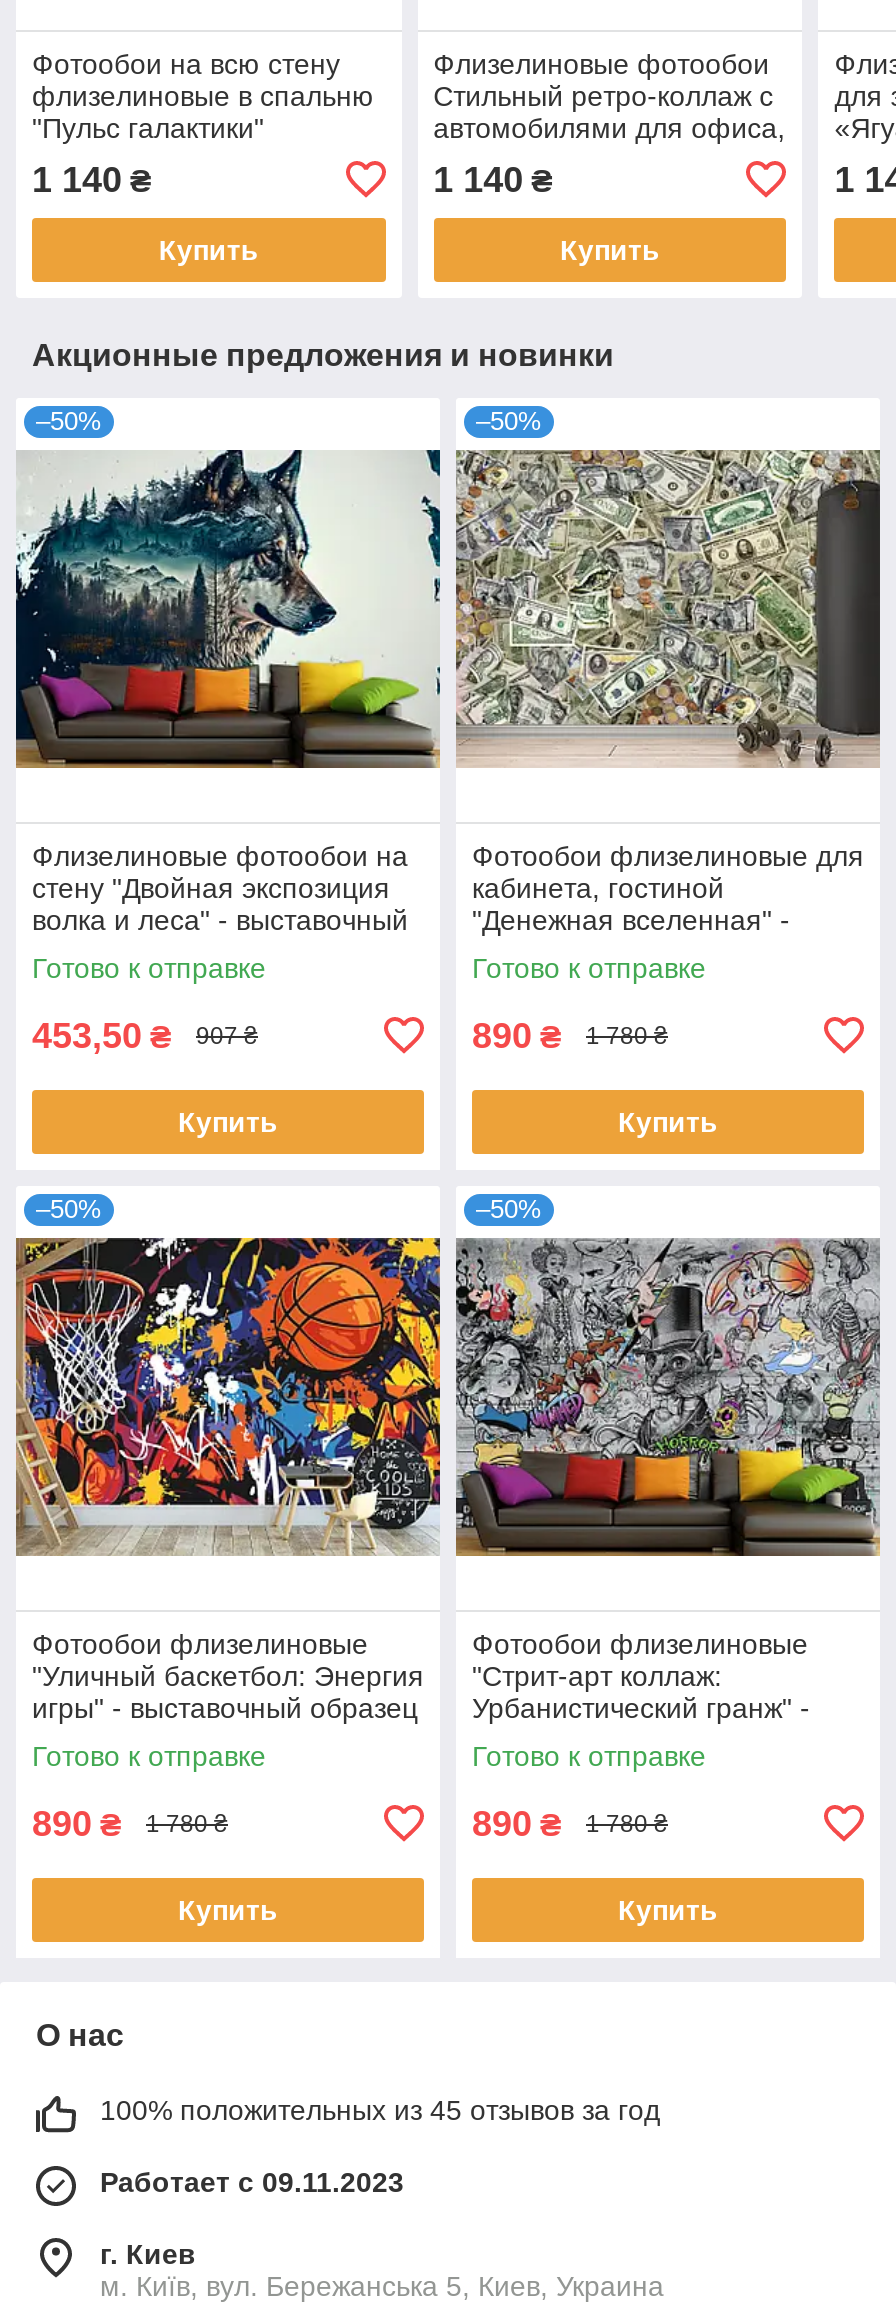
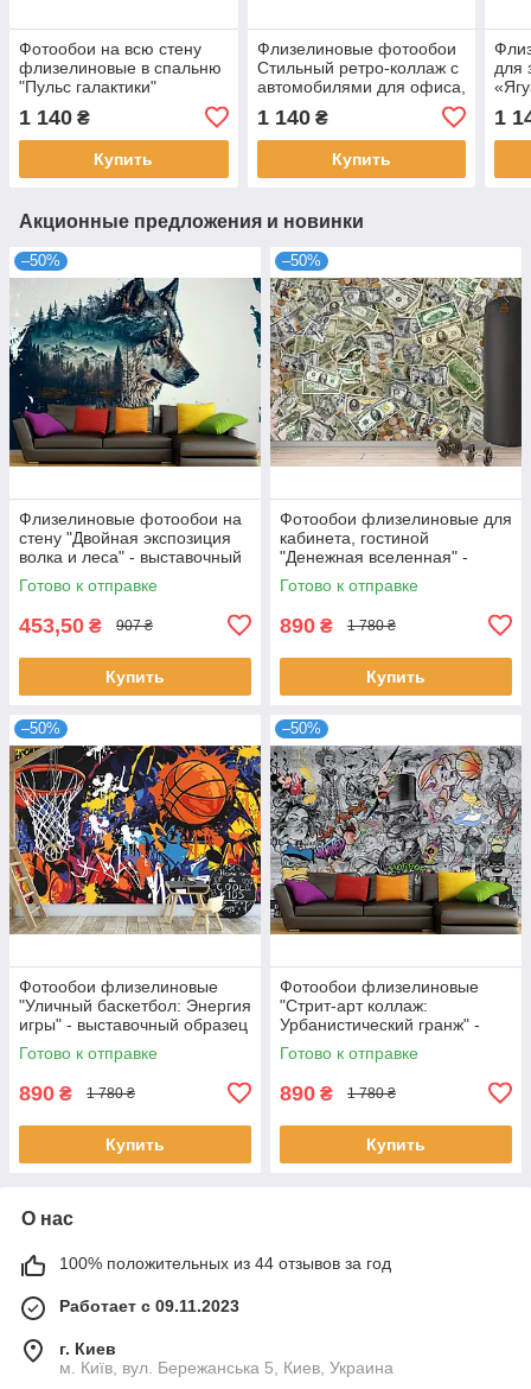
- 100% положительных из 45 отзывов за год
+ 100% положительных из 44 отзывов за год
